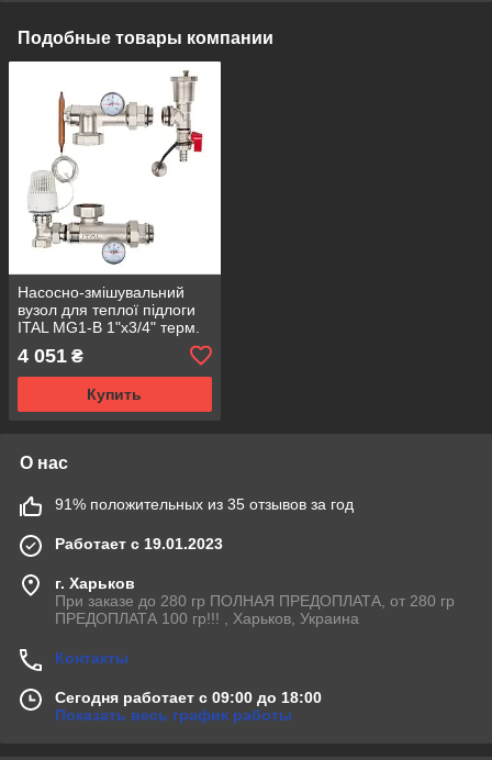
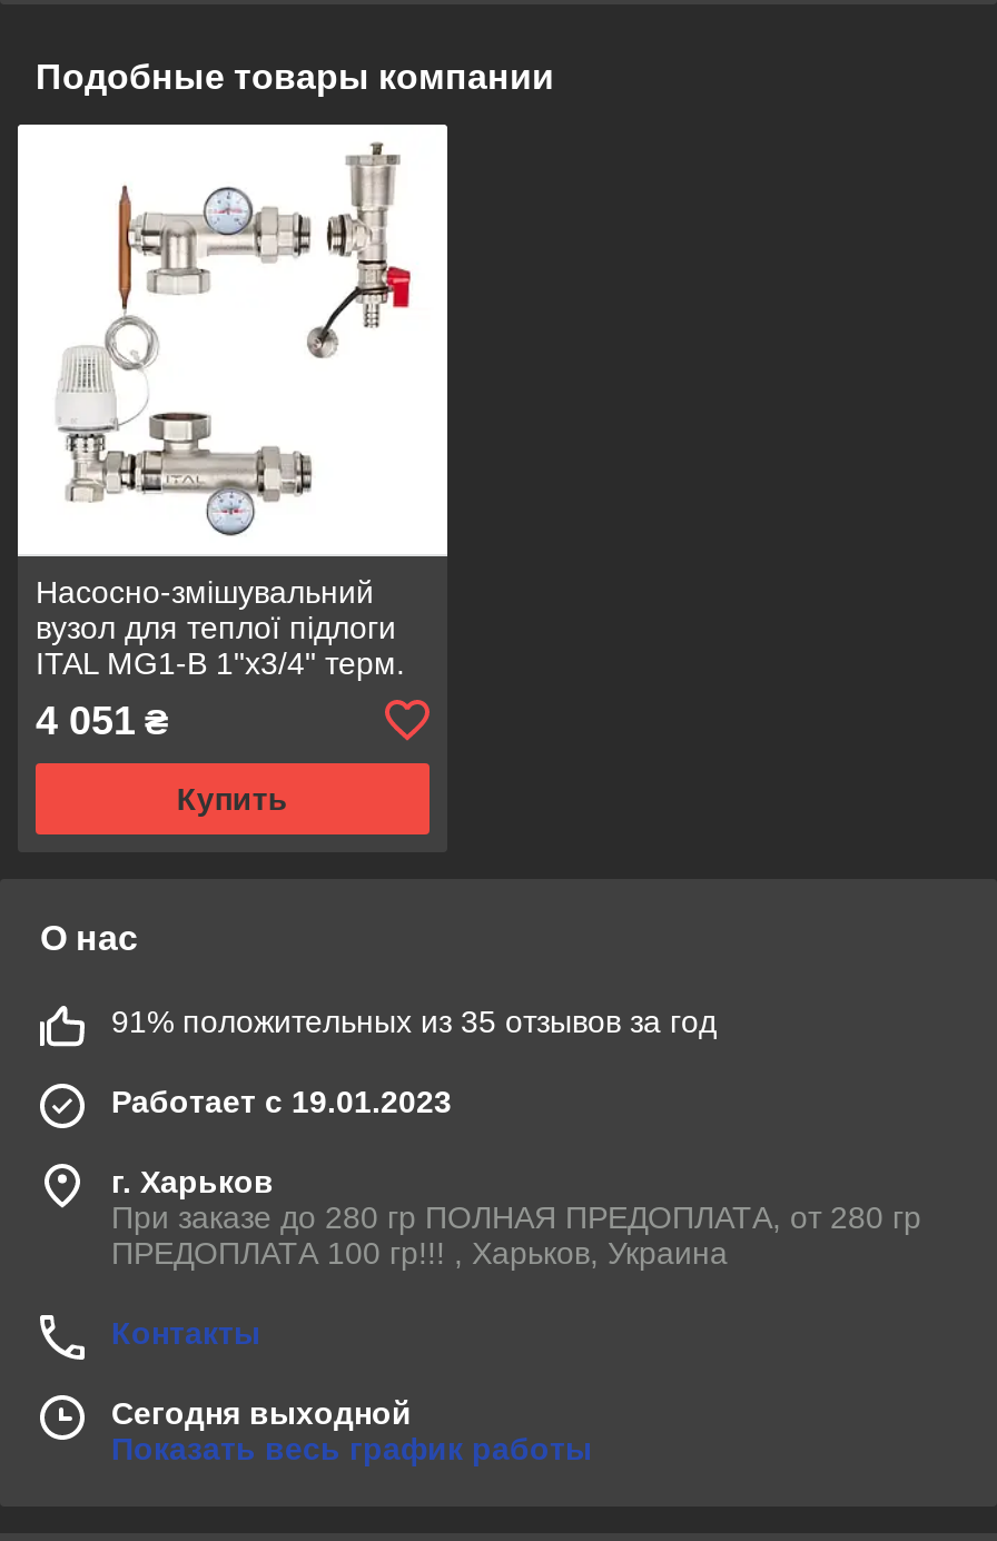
- Сегодня работает с 09:00 до 18:00
+ Сегодня выходной
